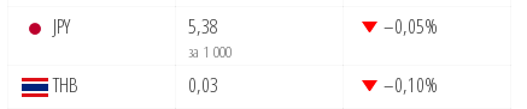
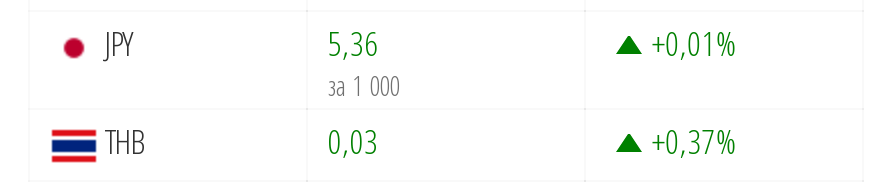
- 5,38
+ 5,36

- –0,05%
+ +0,01%

- –0,10%
+ +0,37%
